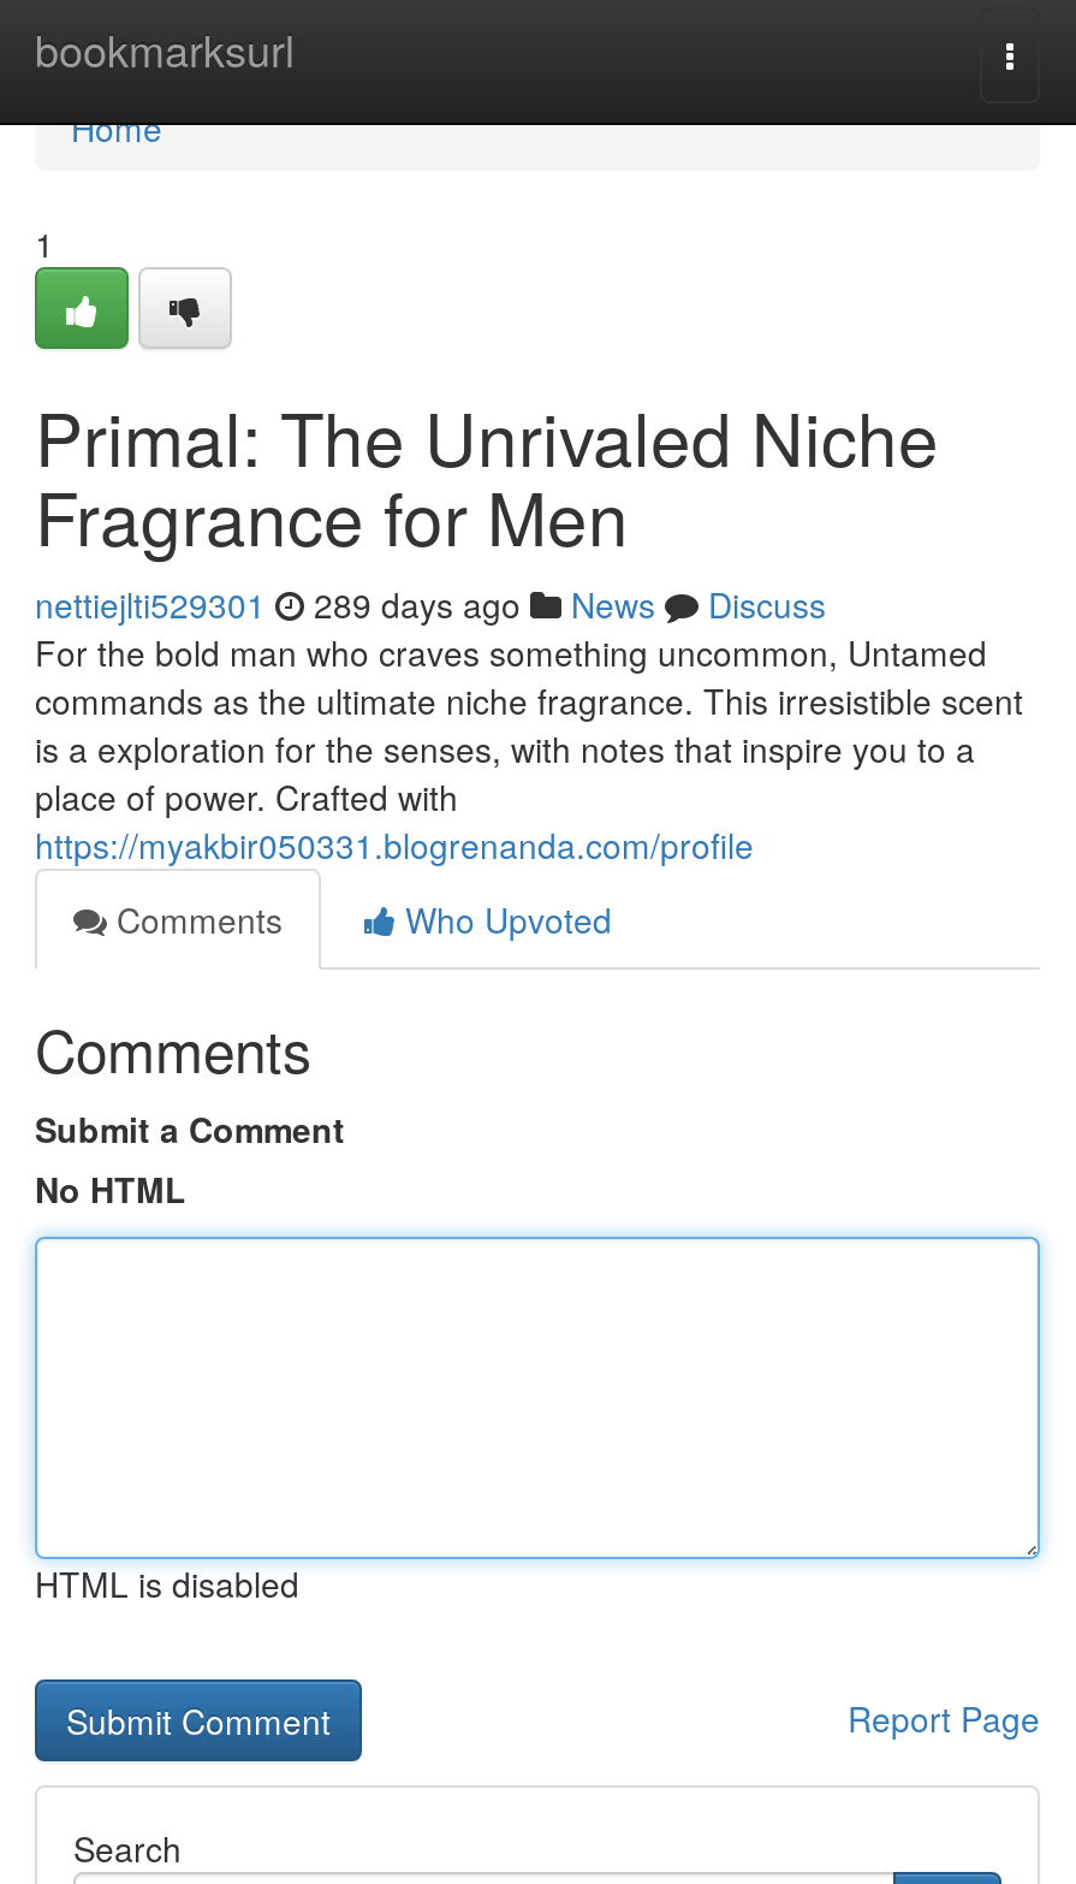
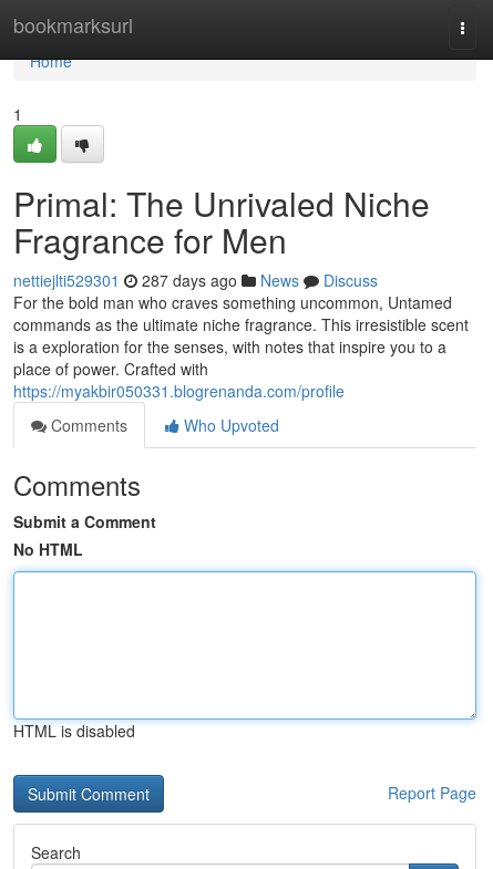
- nettiejlti529301 289 days ago News Discuss
+ nettiejlti529301 287 days ago News Discuss
